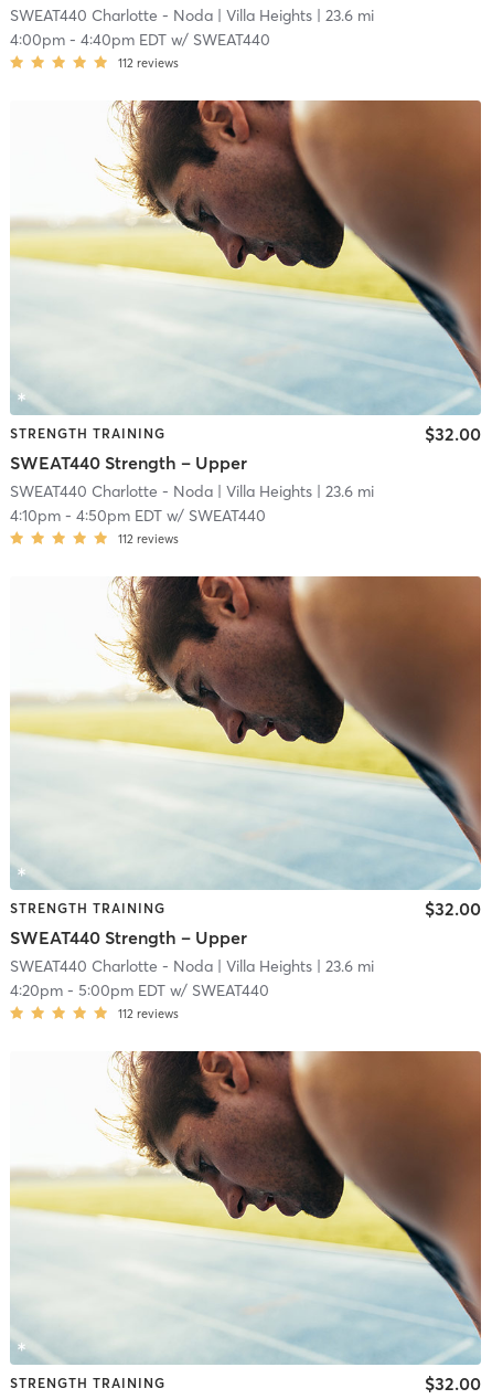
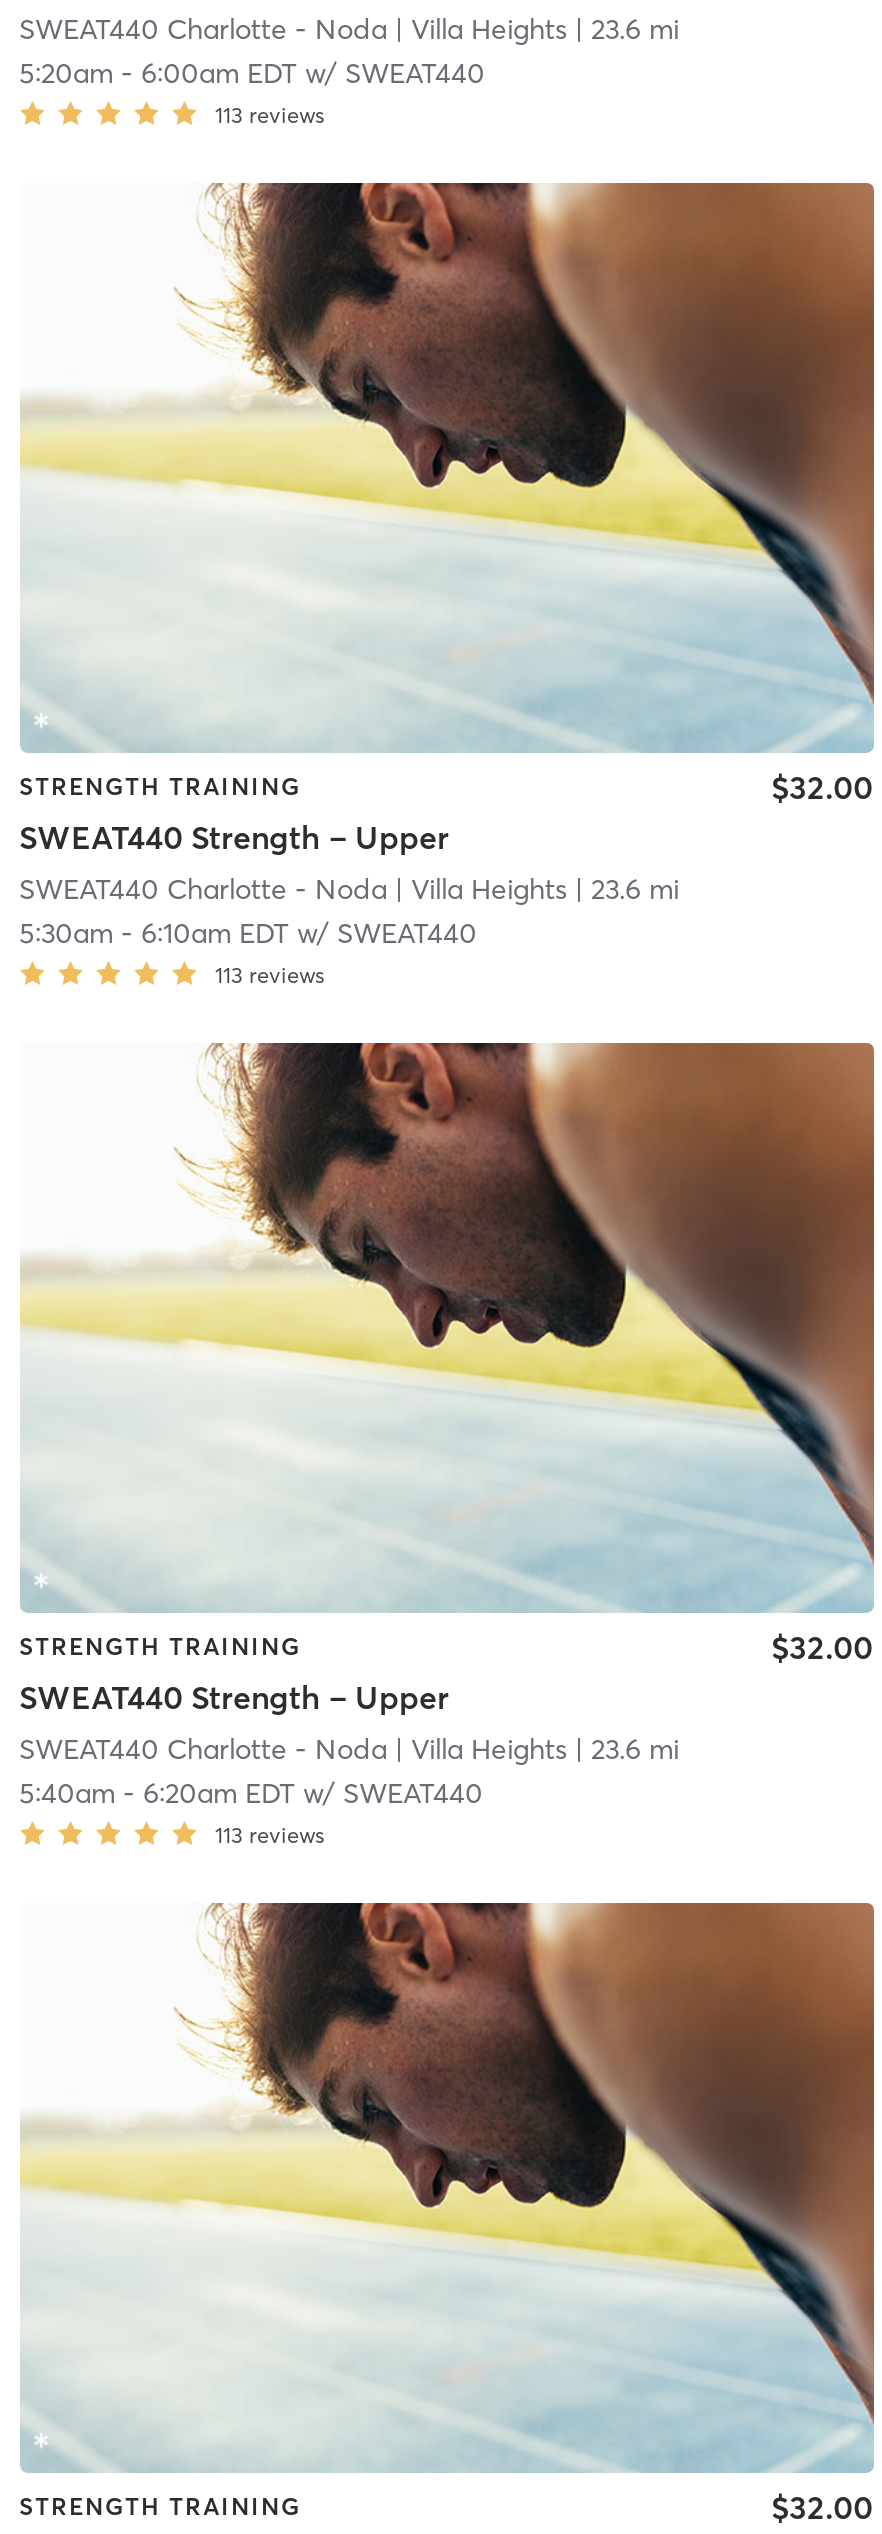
- 4:00pm - 4:40pm EDT w/ SWEAT440
+ 5:20am - 6:00am EDT w/ SWEAT440

- 112 reviews
+ 113 reviews

- 4:10pm - 4:50pm EDT w/ SWEAT440
+ 5:30am - 6:10am EDT w/ SWEAT440

- 112 reviews
+ 113 reviews

- 4:20pm - 5:00pm EDT w/ SWEAT440
+ 5:40am - 6:20am EDT w/ SWEAT440

- 112 reviews
+ 113 reviews
